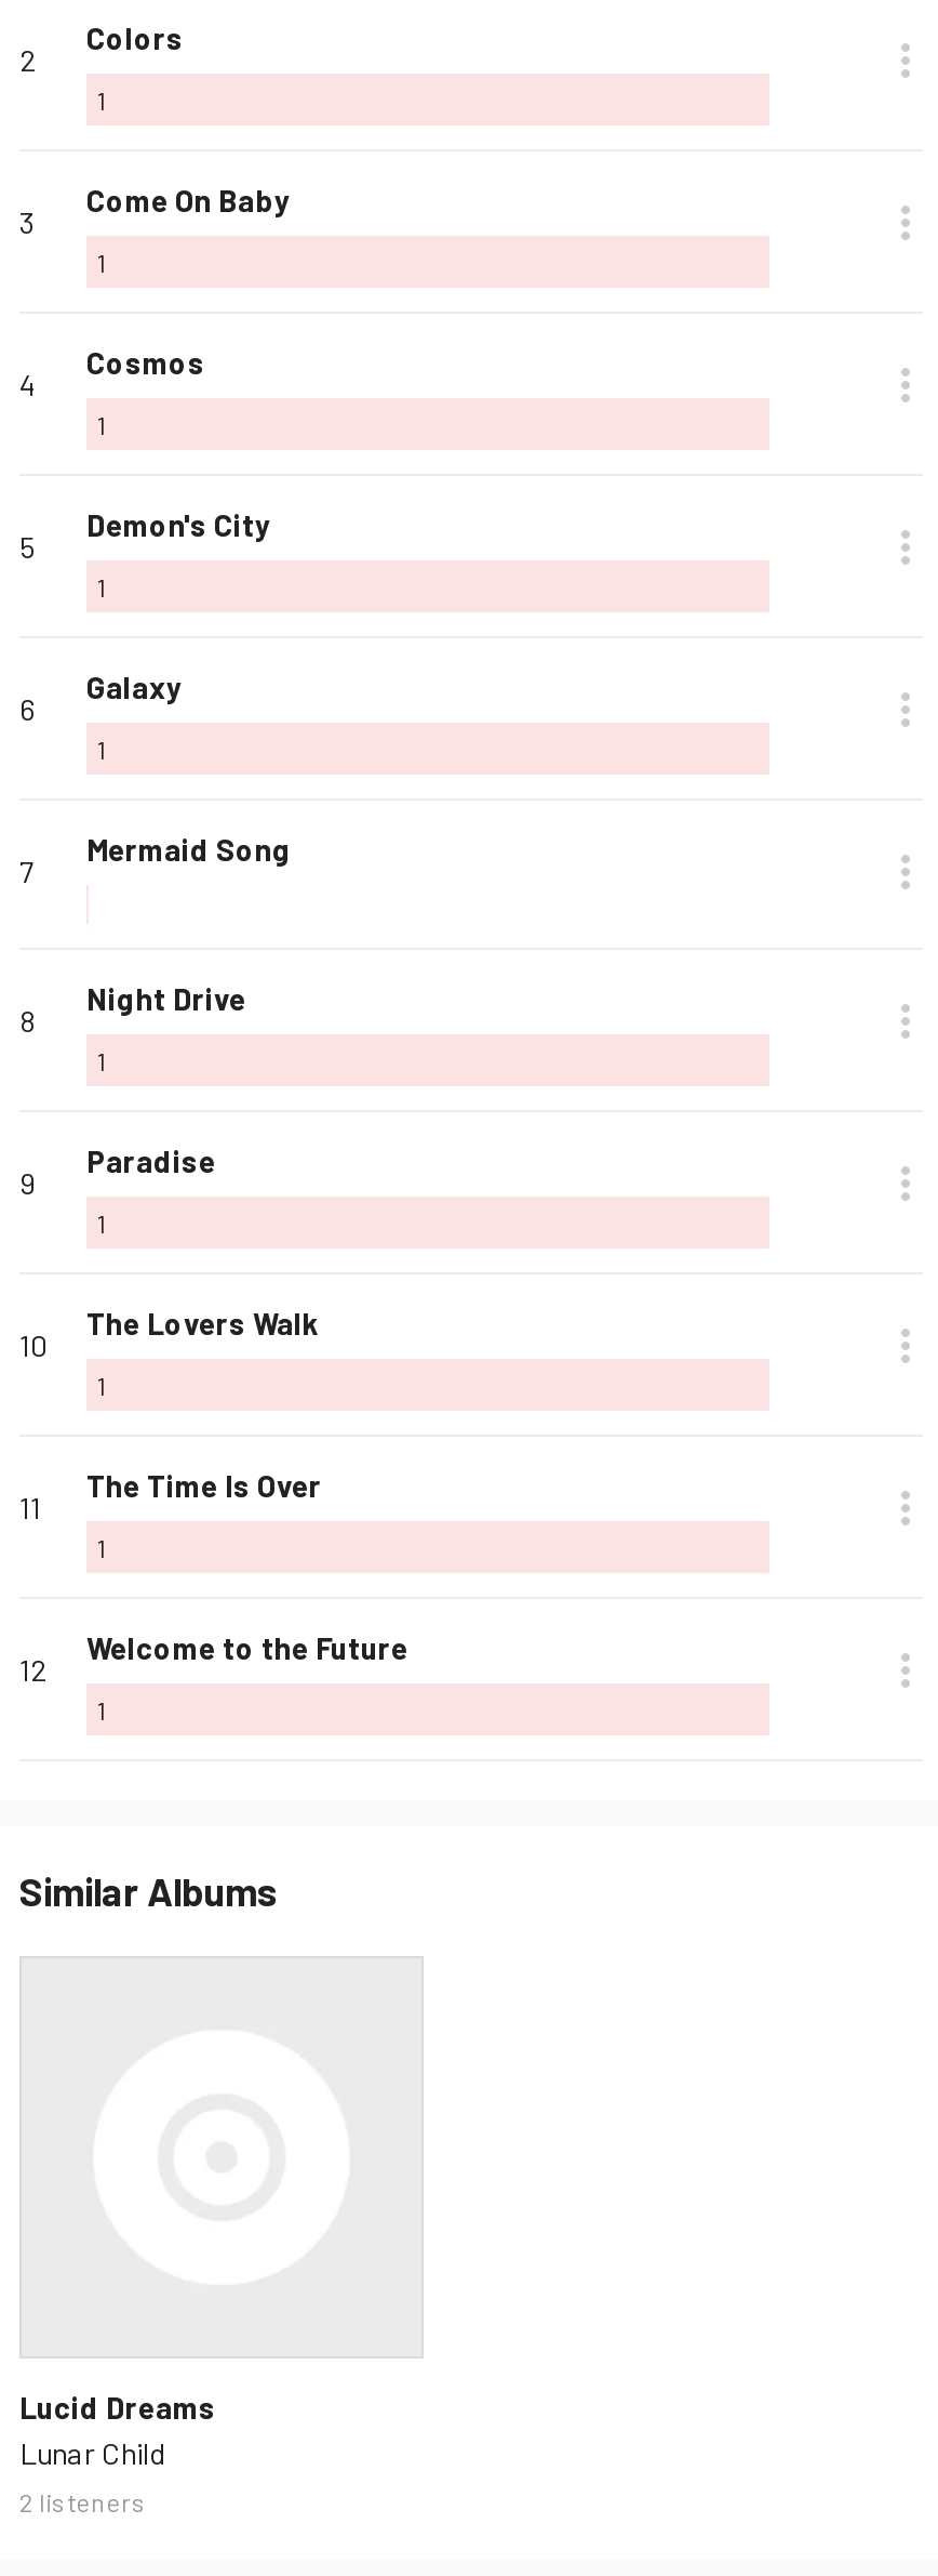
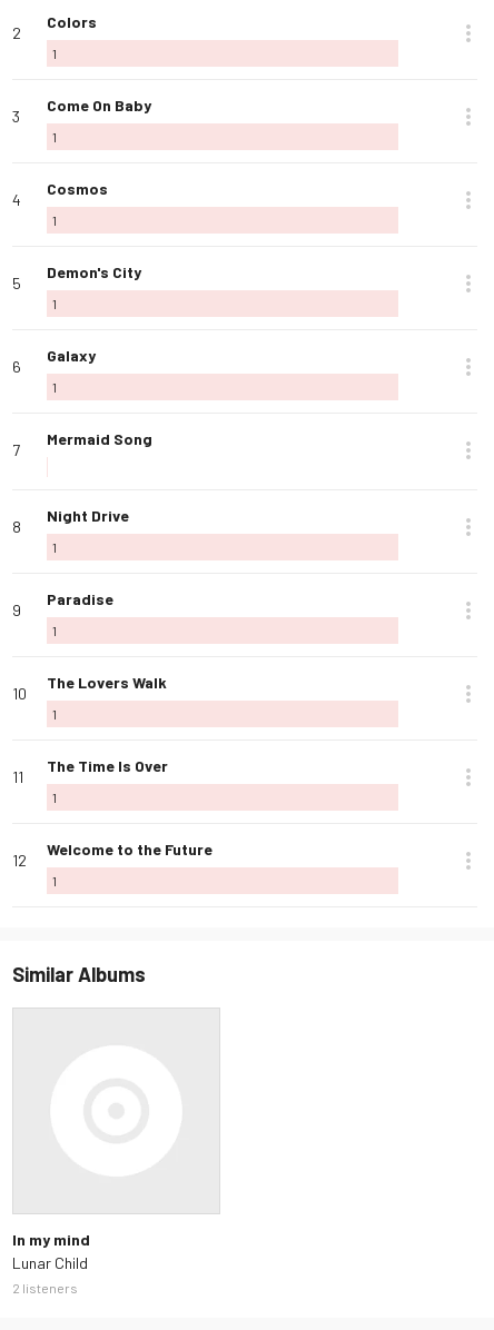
- Lucid Dreams
+ In my mind
